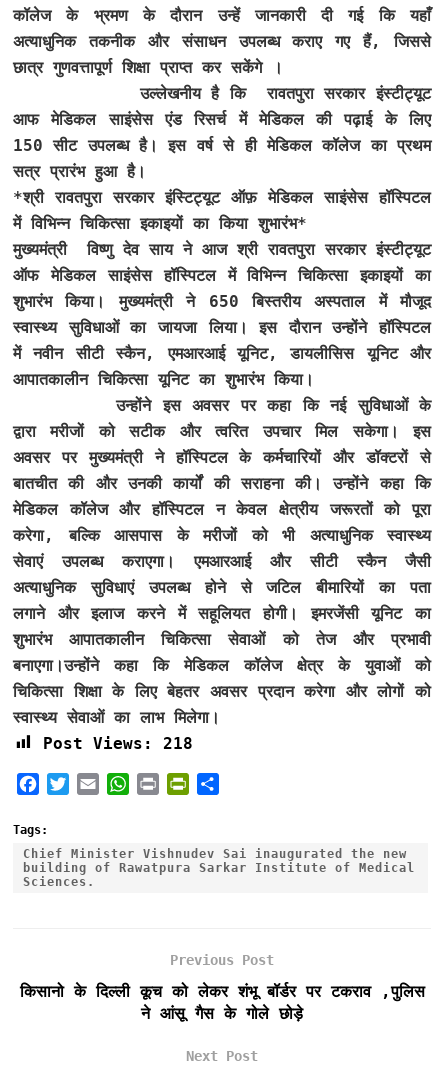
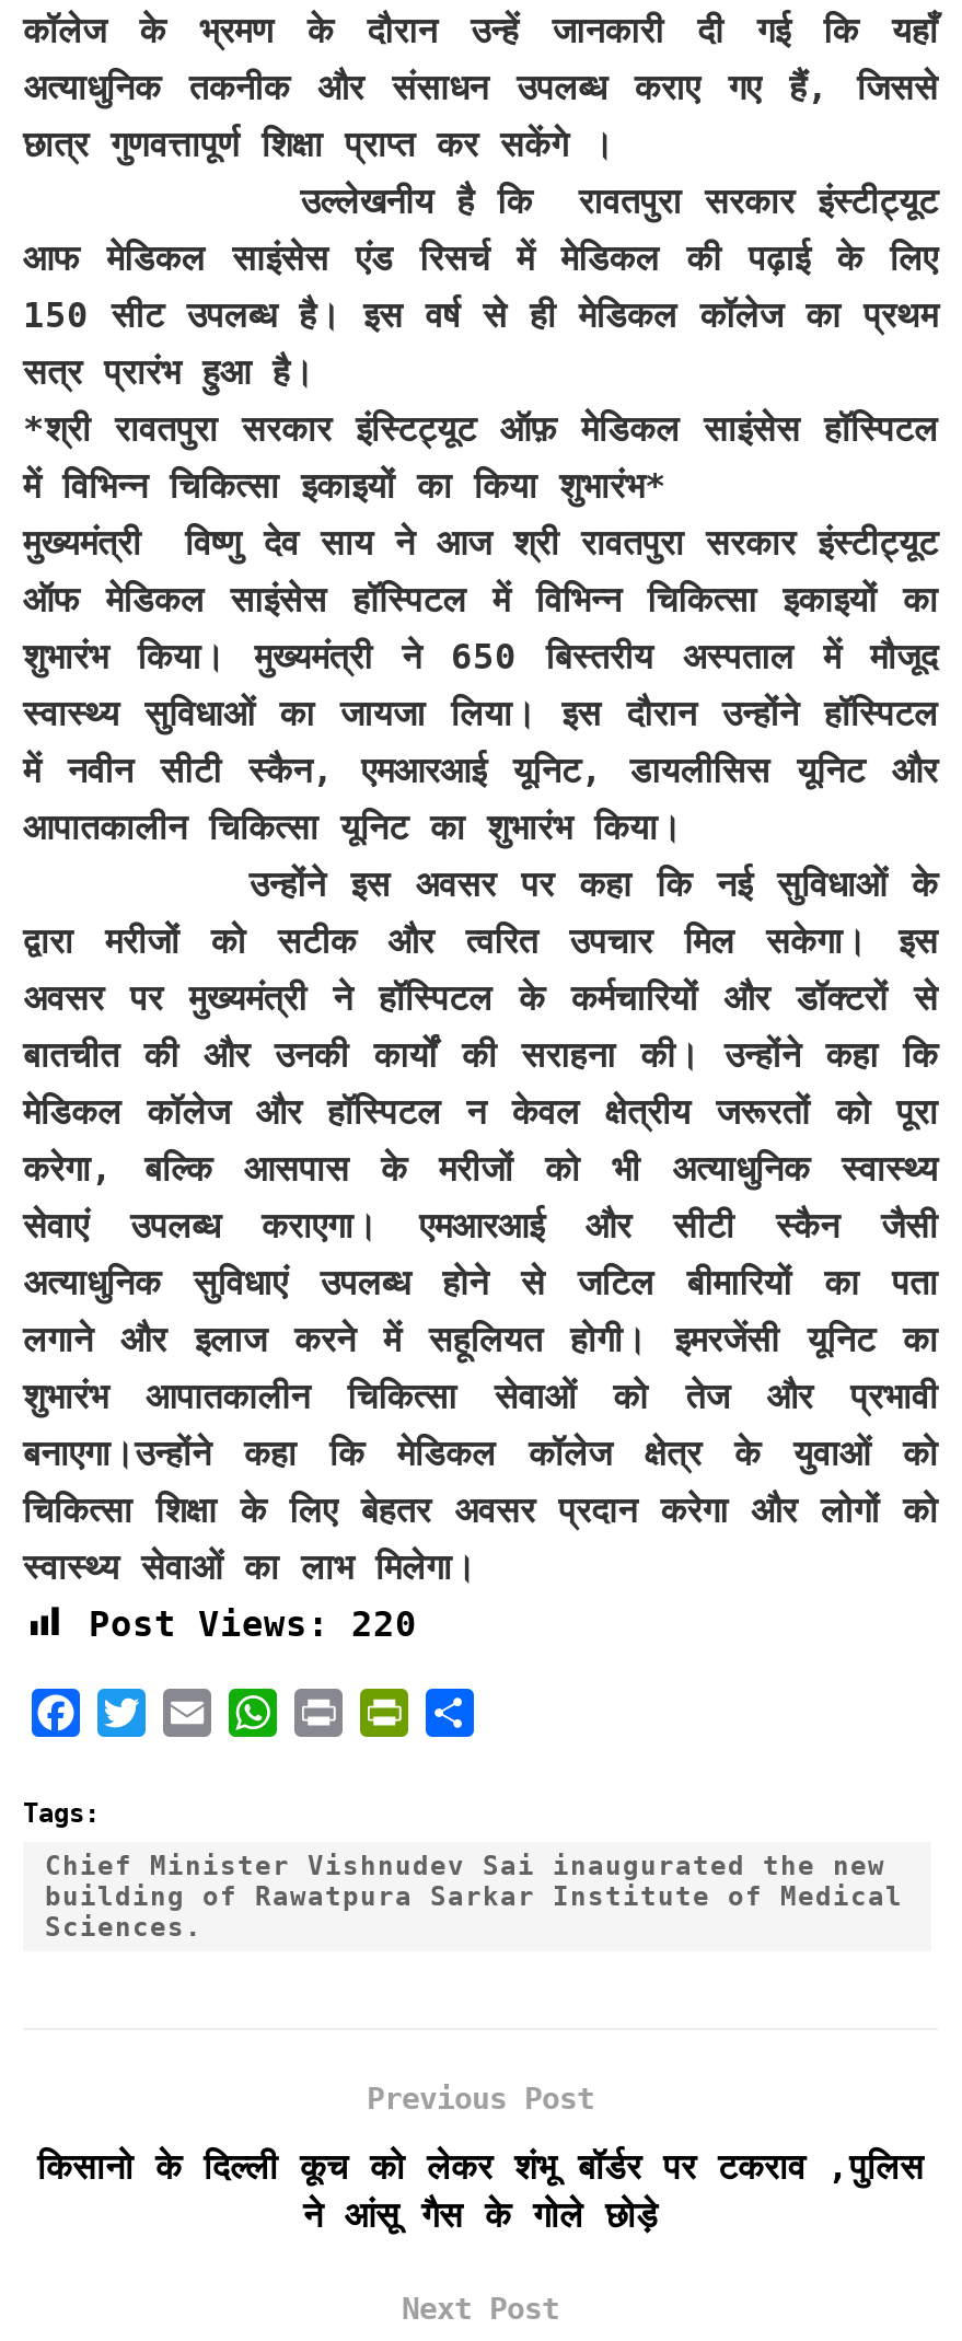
- Post Views: 218
+ Post Views: 220
